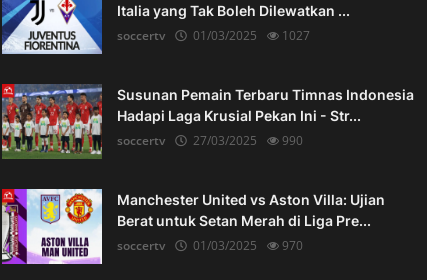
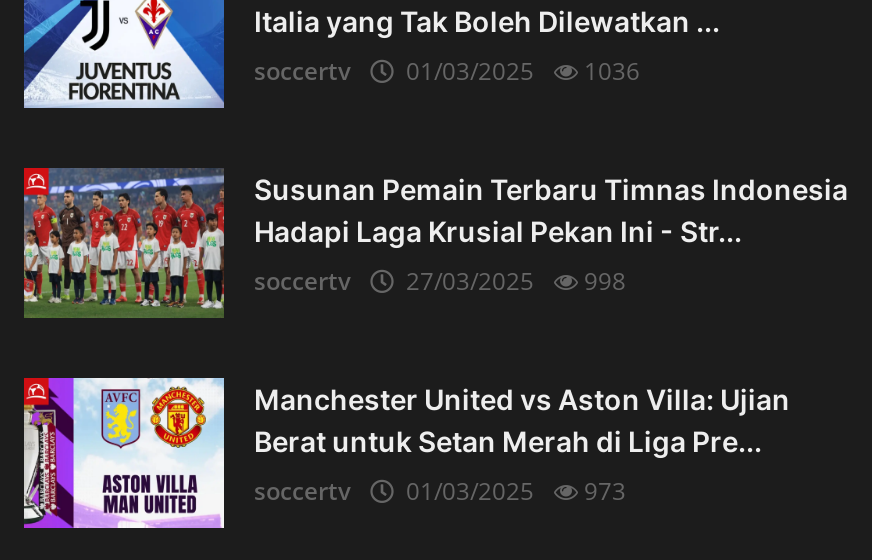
- soccertv 01/03/2025 1027
+ soccertv 01/03/2025 1036

- soccertv 27/03/2025 990
+ soccertv 27/03/2025 998

- soccertv 01/03/2025 970
+ soccertv 01/03/2025 973
